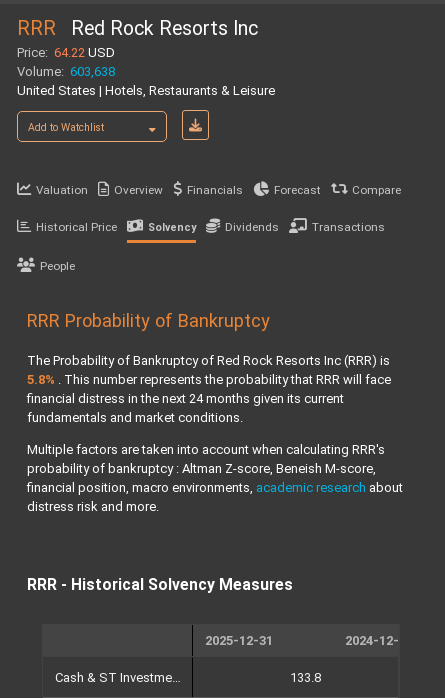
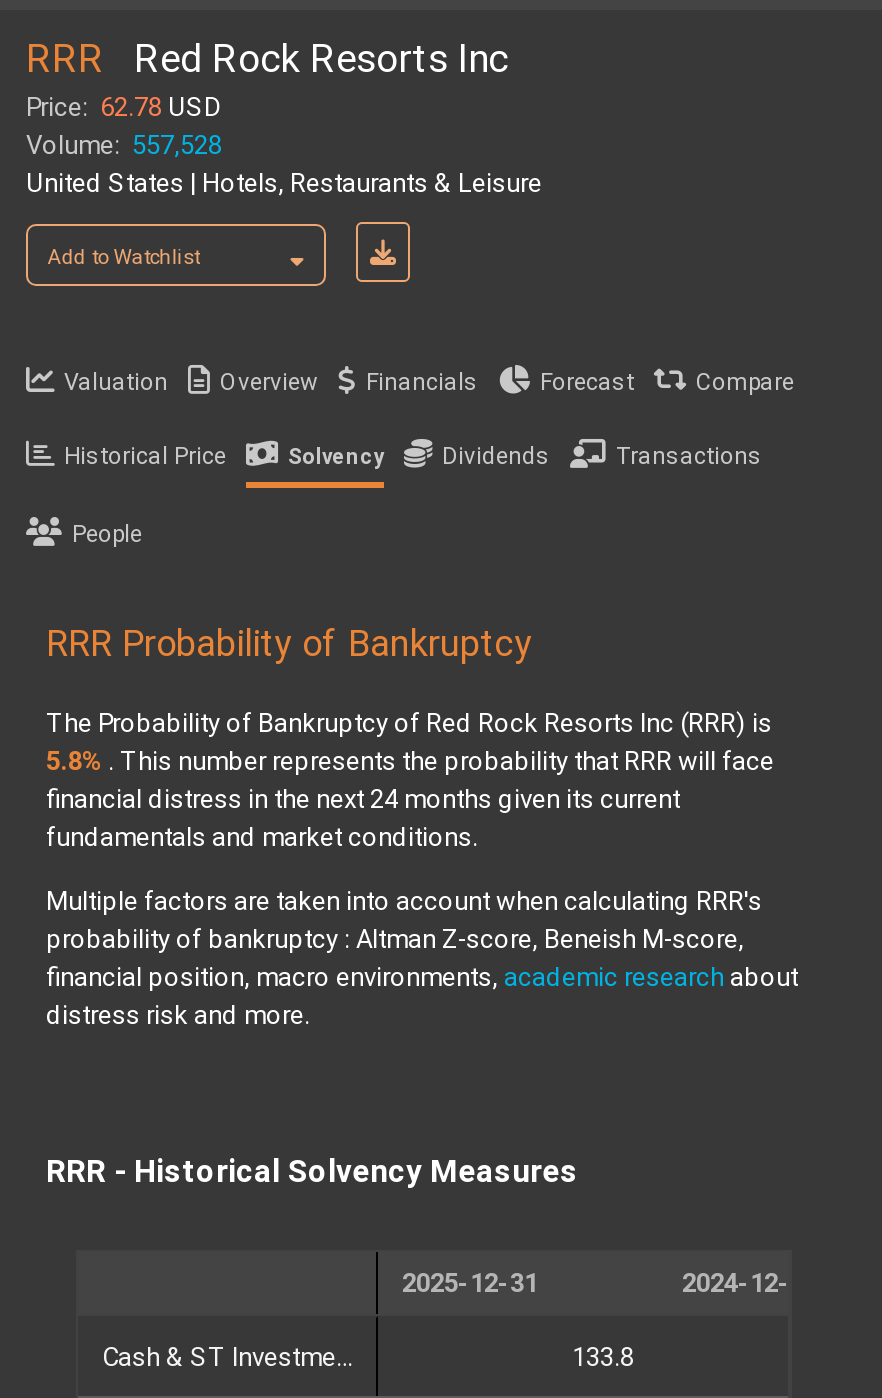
- Price: 64.22 USD
+ Price: 62.78 USD

- Volume: 603,638
+ Volume: 557,528
